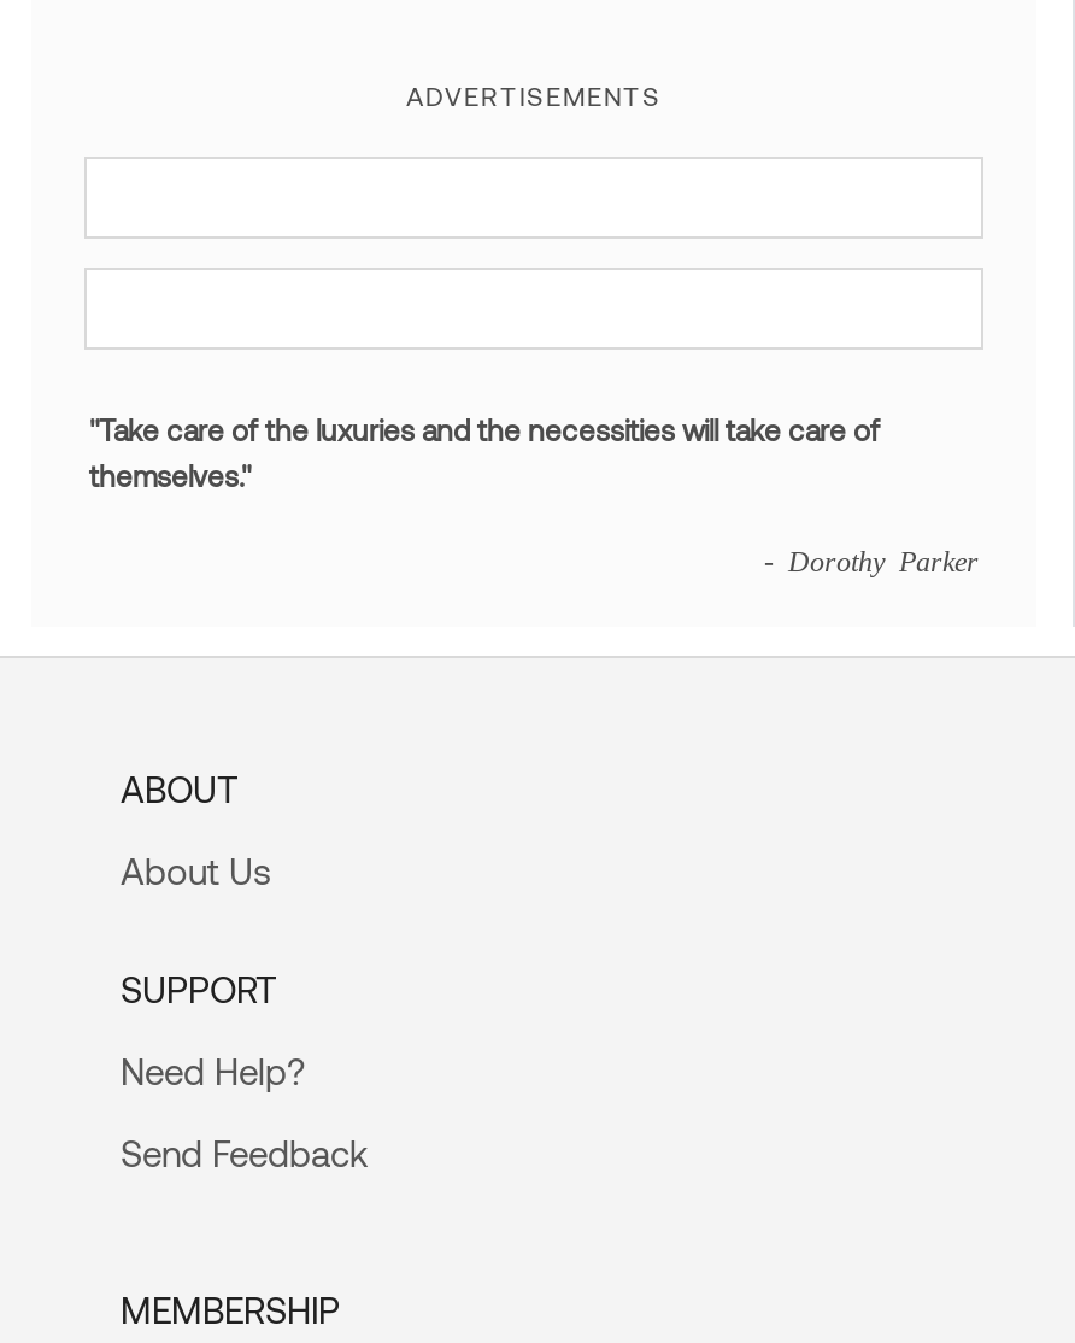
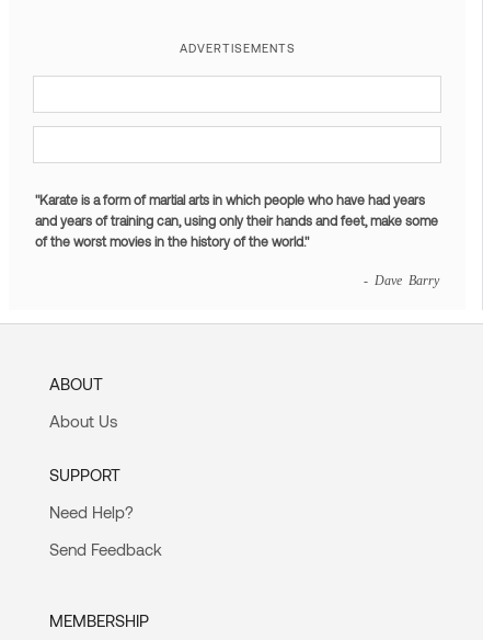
- "Take care of the luxuries and the necessities will take care of
- themselves."
+ "Karate is a form of martial arts in which people who have had years
+ and years of training can, using only their hands and feet, make some
+ of the worst movies in the history of the world."

- - Dorothy Parker
+ - Dave Barry
